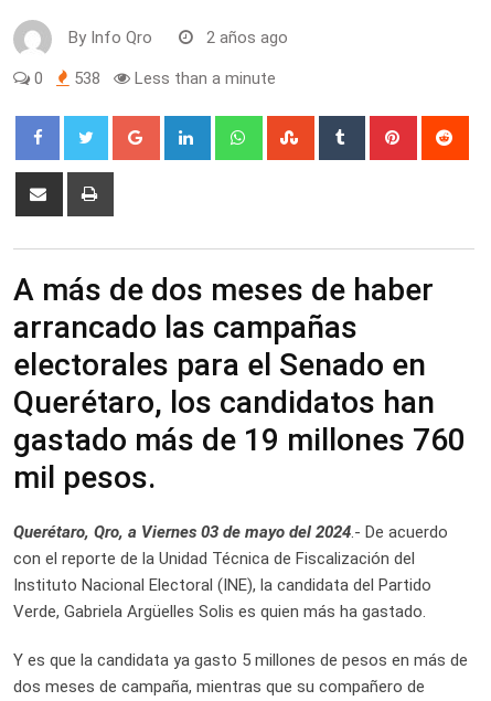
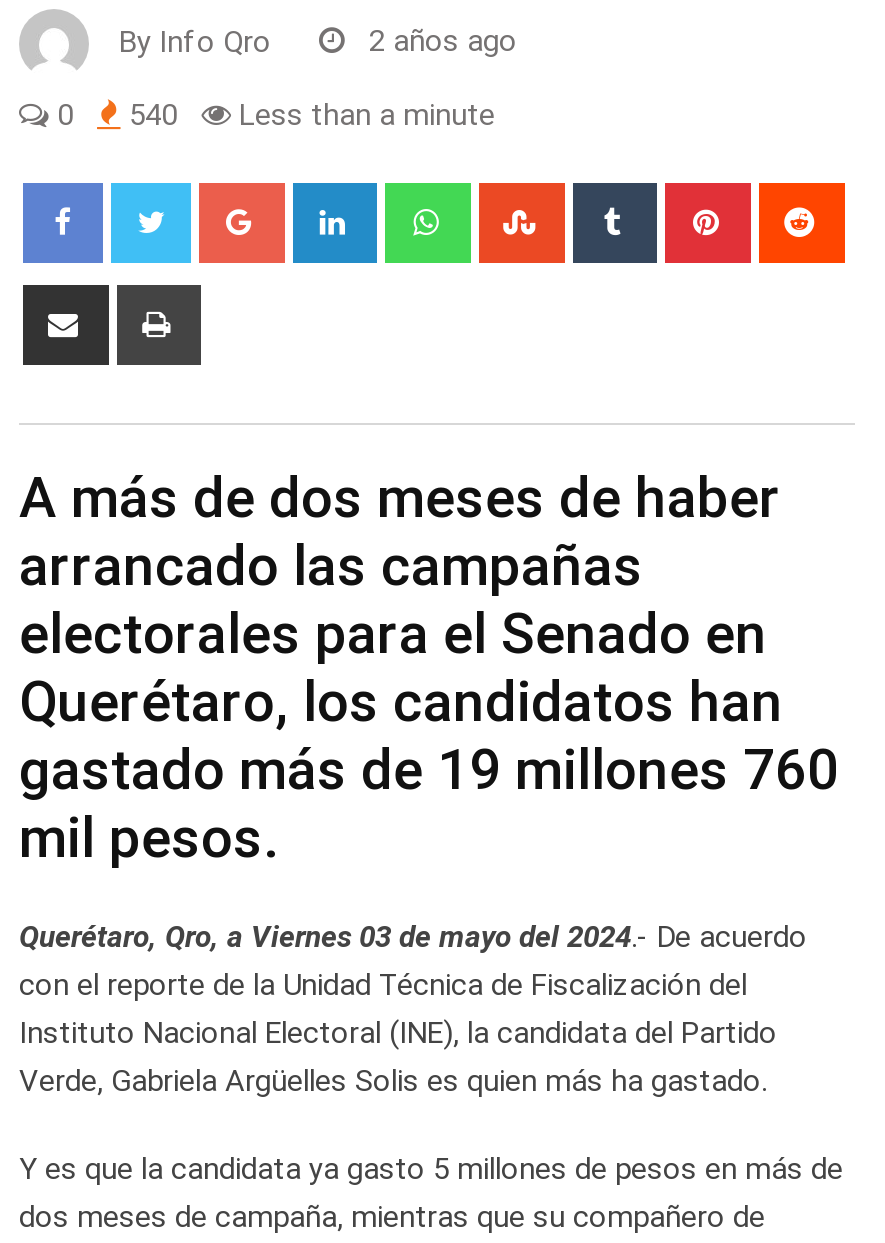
- 0 538 Less than a minute
+ 0 540 Less than a minute
